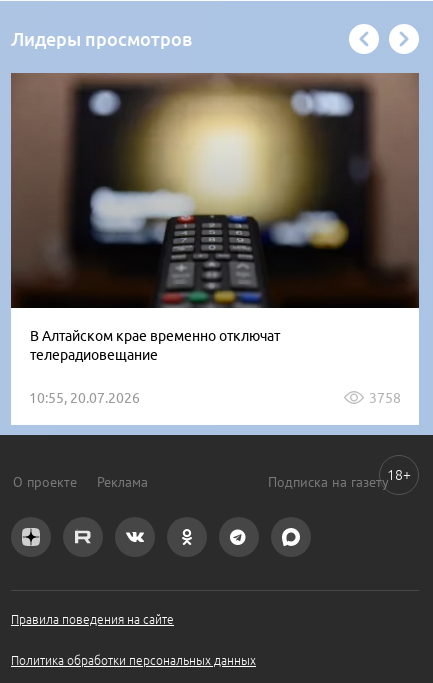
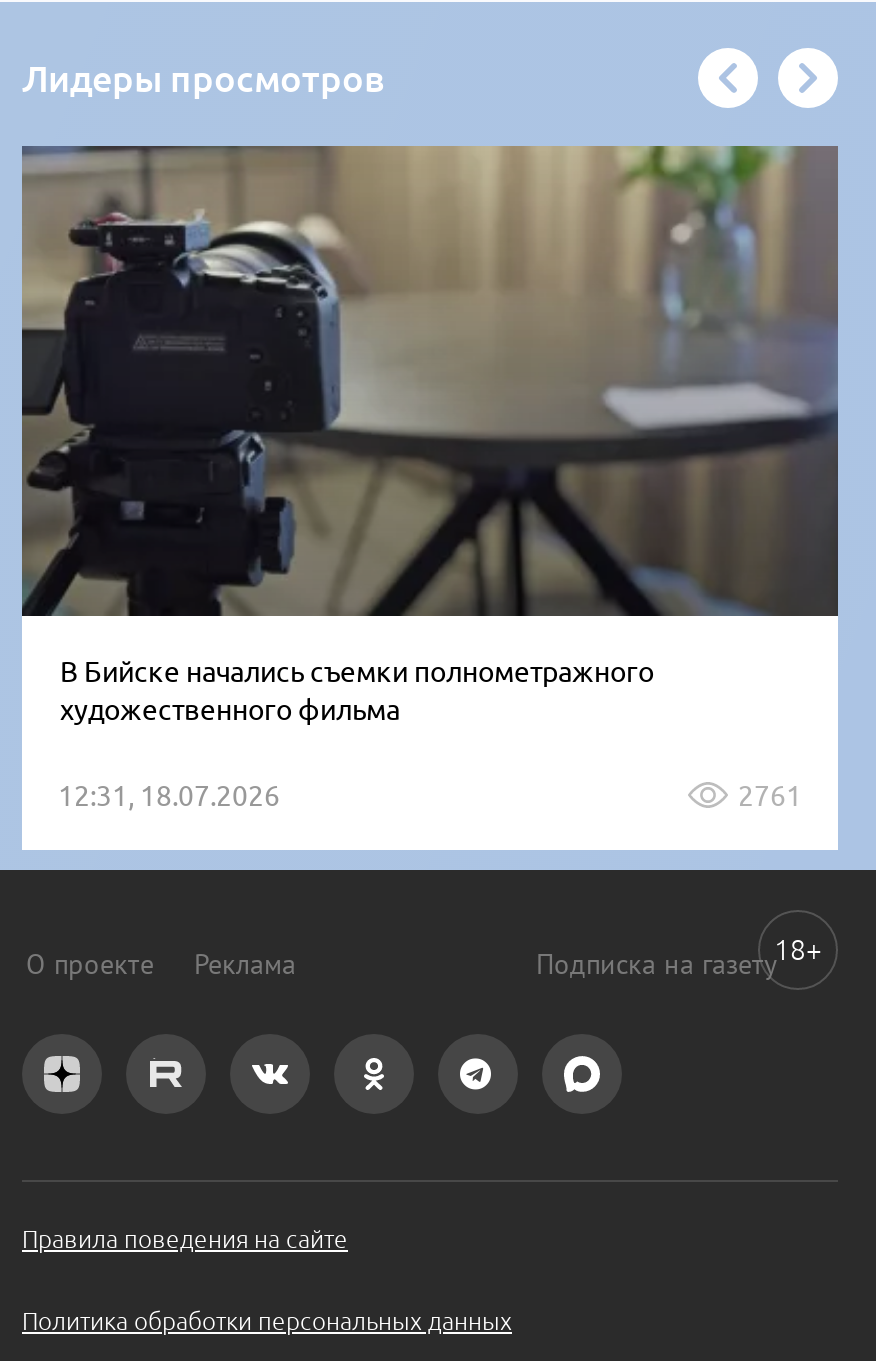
- [image]
- В Алтайском крае временно отключат
- телерадиовещание
+ [image]
+ В Бийске начались съемки полнометражного
+ художественного фильма

- 10:55, 20.07.2026
- 3758
+ 12:31, 18.07.2026
+ 2761
